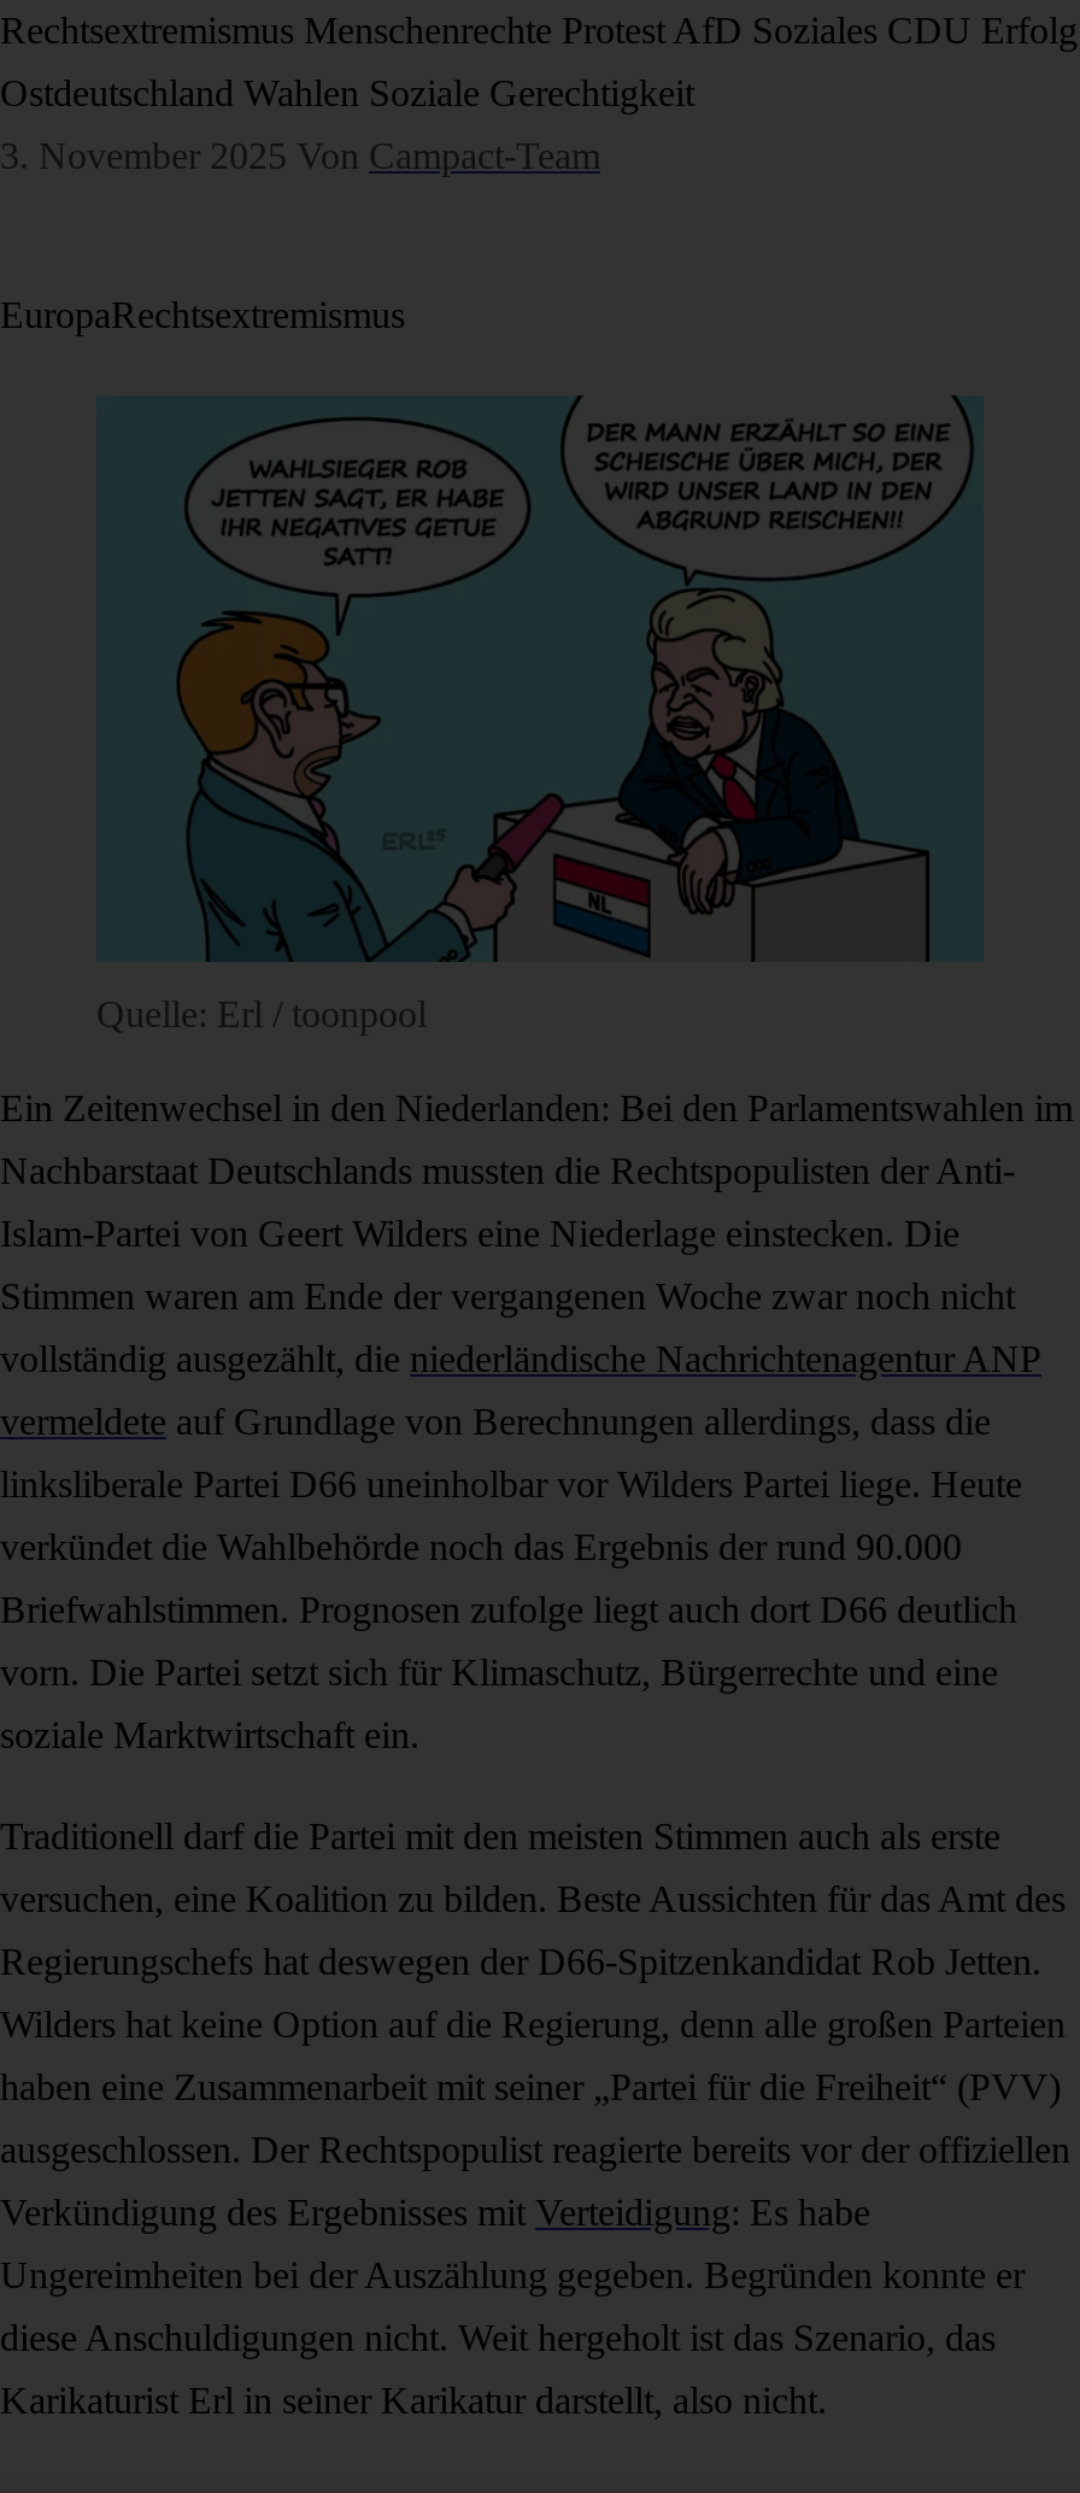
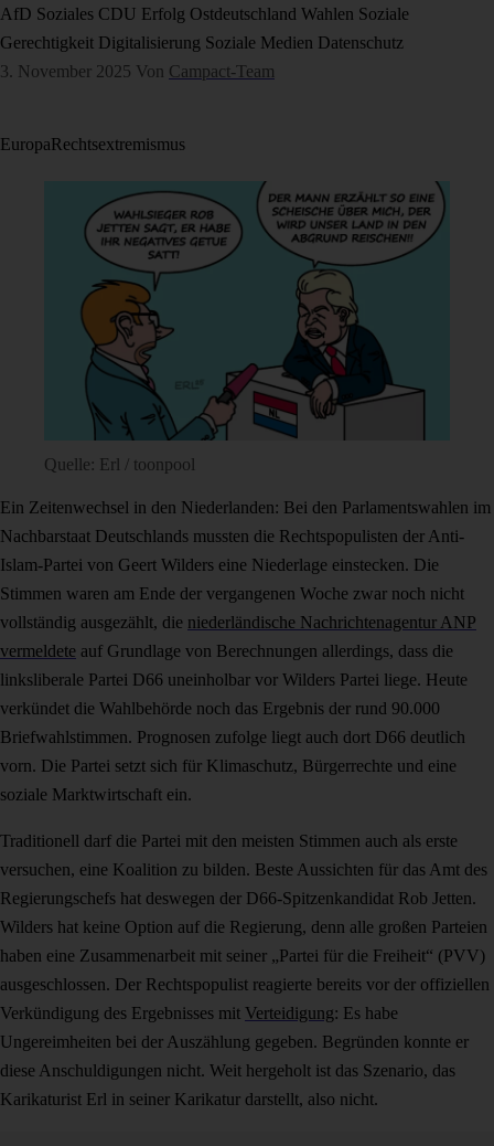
- Rechtsextremismus Menschenrechte Protest AfD Soziales CDU Erfolg
+ AfD Soziales CDU Erfolg Ostdeutschland Wahlen Soziale

- Ostdeutschland Wahlen Soziale Gerechtigkeit
+ Gerechtigkeit Digitalisierung Soziale Medien Datenschutz
